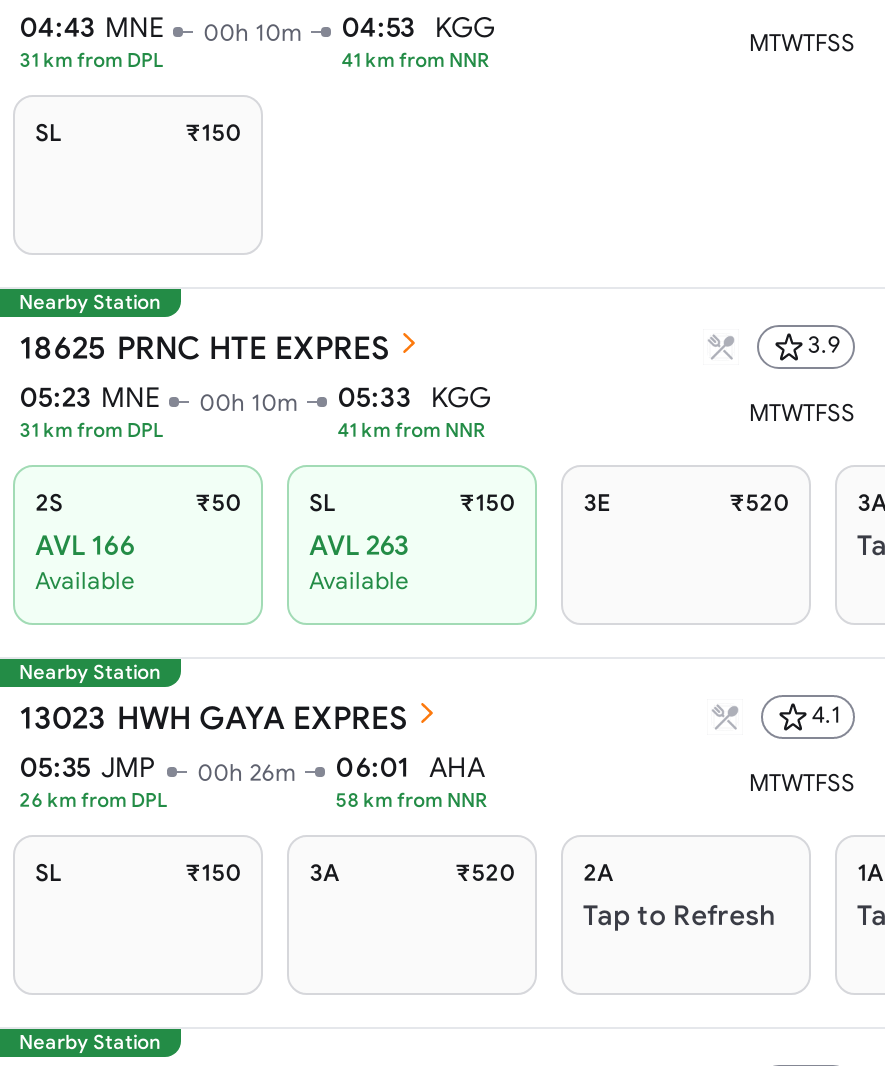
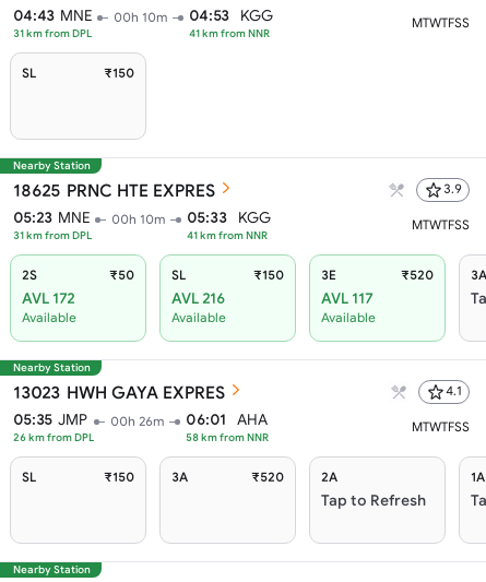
- AVL 166
+ AVL 172

- AVL 263
+ AVL 216

+ AVL 117
+ Available
